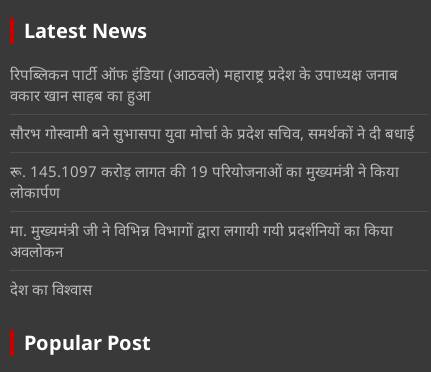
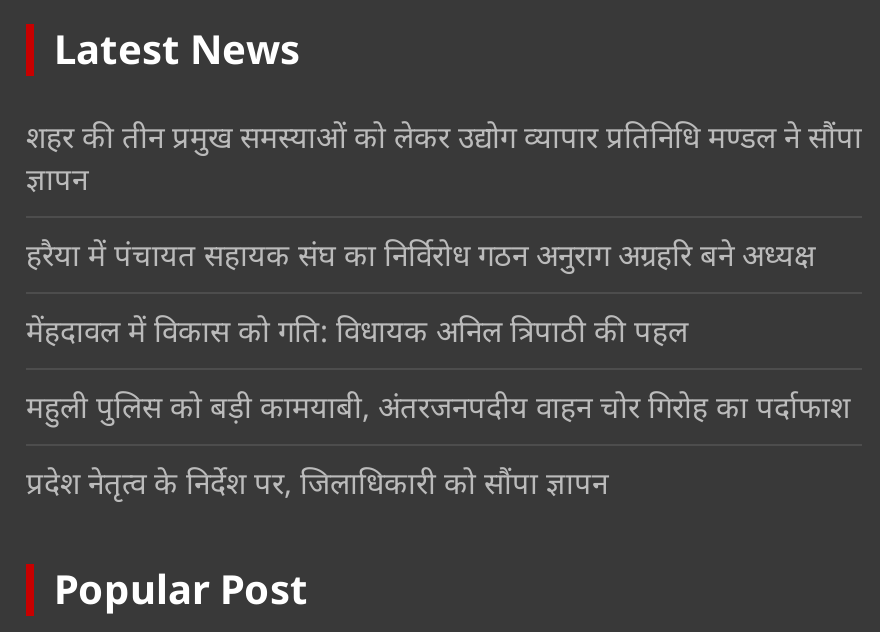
- रिपब्लिकन पार्टी ऑफ इंडिया (आठवले) महाराष्ट्र प्रदेश के उपाध्यक्ष जनाब
- वकार खान साहब का हुआ
+ शहर की तीन प्रमुख समस्याओं को लेकर उद्योग व्यापार प्रतिनिधि मण्डल ने सौंपा
+ ज्ञापन

- सौरभ गोस्वामी बने सुभासपा युवा मोर्चा के प्रदेश सचिव, समर्थकों ने दी बधाई
+ हरैया में पंचायत सहायक संघ का निर्विरोध गठन अनुराग अग्रहरि बने अध्यक्ष

- रू. 145.1097 करोड़ लागत की 19 परियोजनाओं का मुख्यमंत्री ने किया
- लोकार्पण
+ मेंहदावल में विकास को गति: विधायक अनिल त्रिपाठी की पहल

- मा. मुख्यमंत्री जी ने विभिन्न विभागों द्वारा लगायी गयी प्रदर्शनियों का किया
- अवलोकन
+ महुली पुलिस को बड़ी कामयाबी, अंतरजनपदीय वाहन चोर गिरोह का पर्दाफाश

- देश का विश्वास
+ प्रदेश नेतृत्व के निर्देश पर, जिलाधिकारी को सौंपा ज्ञापन
